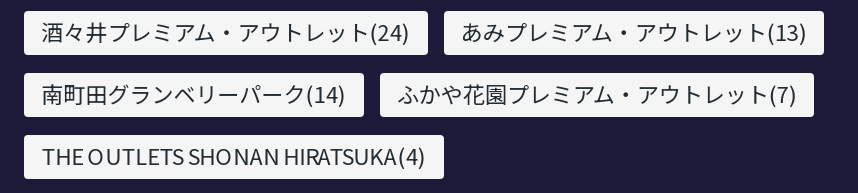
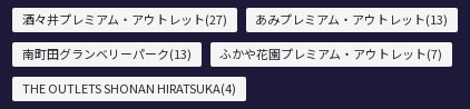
- 酒々井プレミアム・アウトレット(24)
+ 酒々井プレミアム・アウトレット(27)

- 南町田グランベリーパーク(14)
+ 南町田グランベリーパーク(13)
